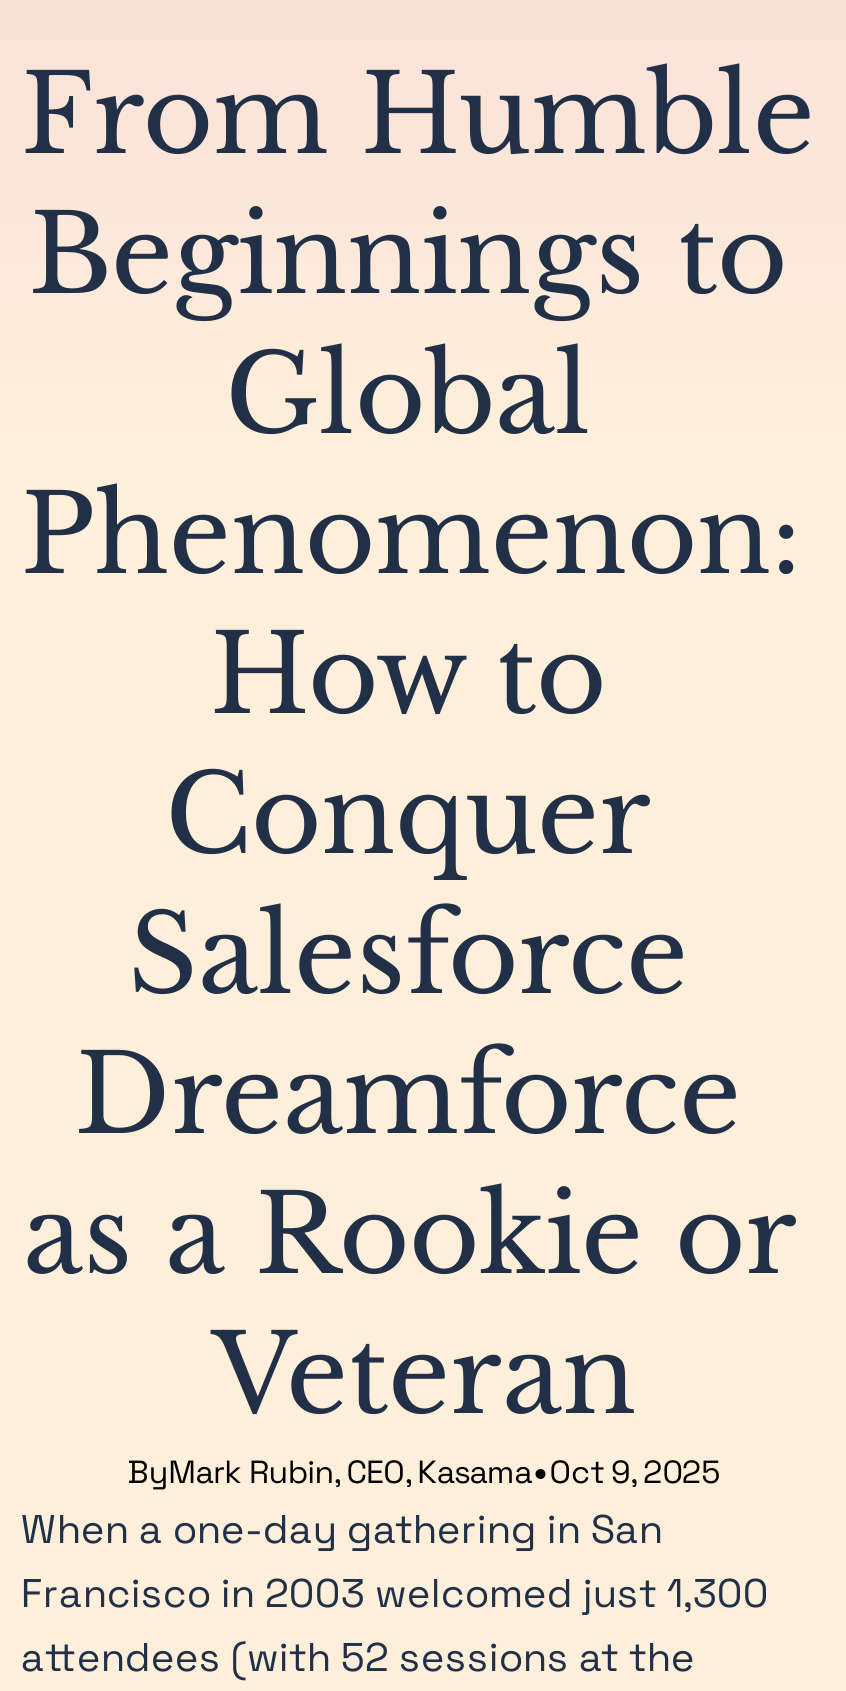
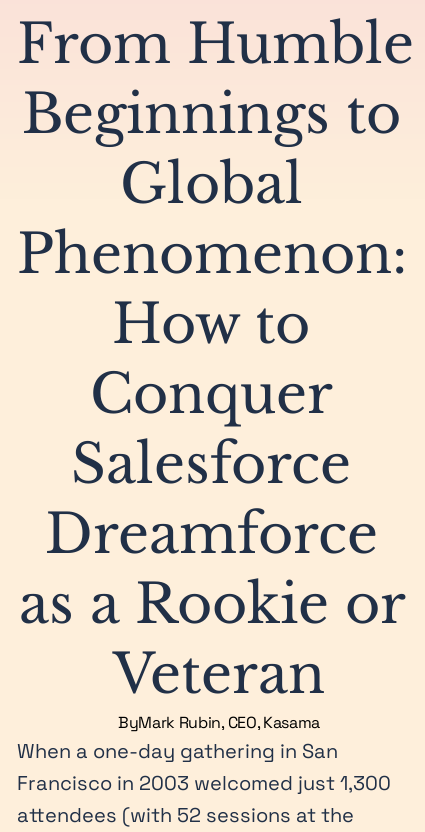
- ByMark Rubin, CEO, Kasama•Oct 9, 2025
+ ByMark Rubin, CEO, Kasama
